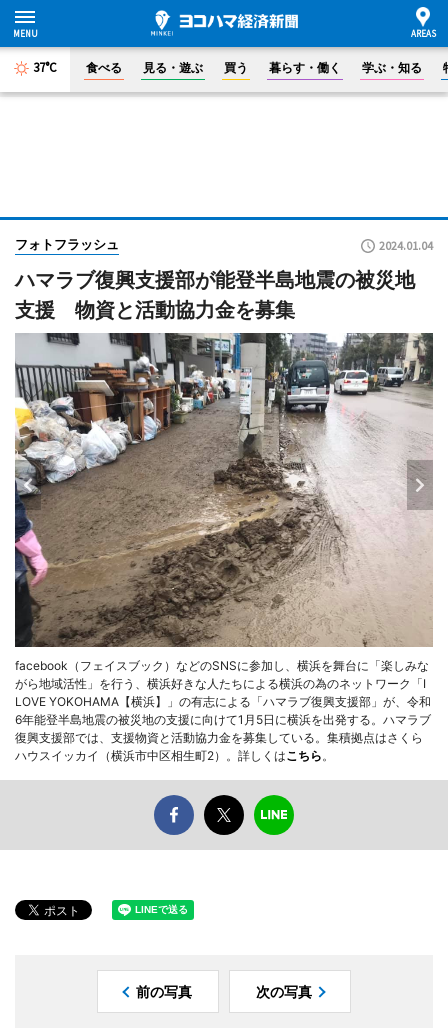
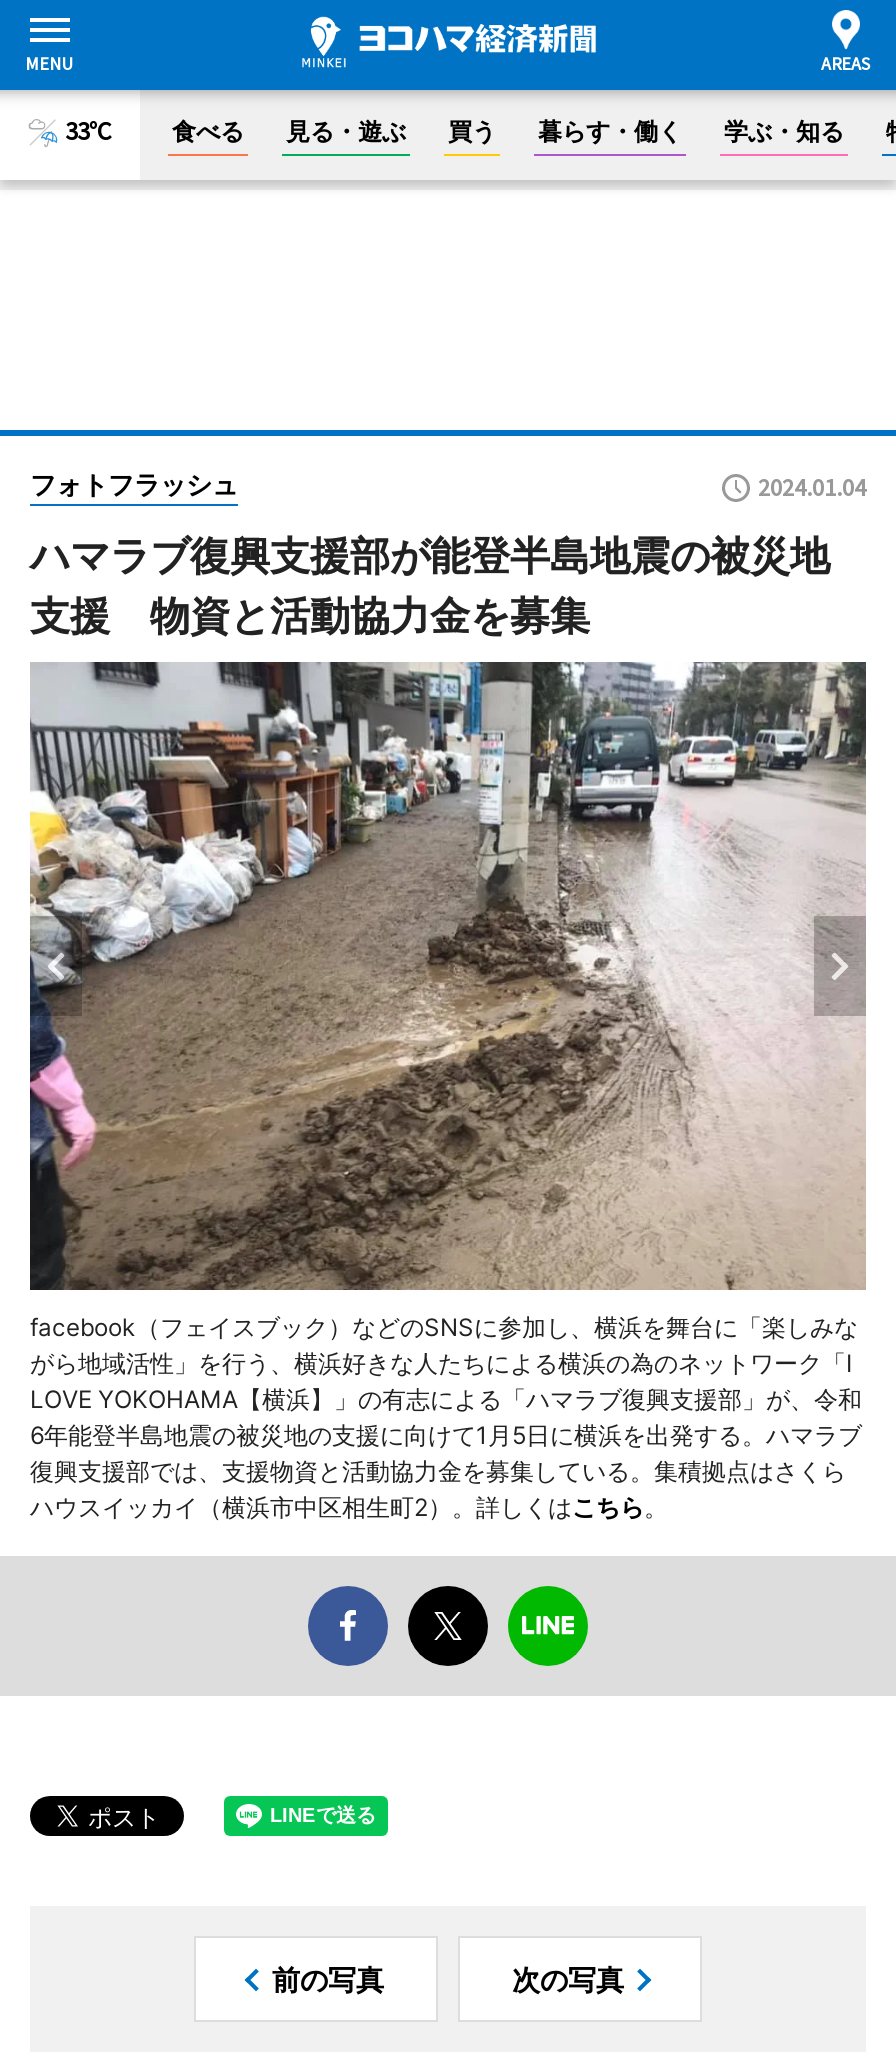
- 37°C
+ 33°C
